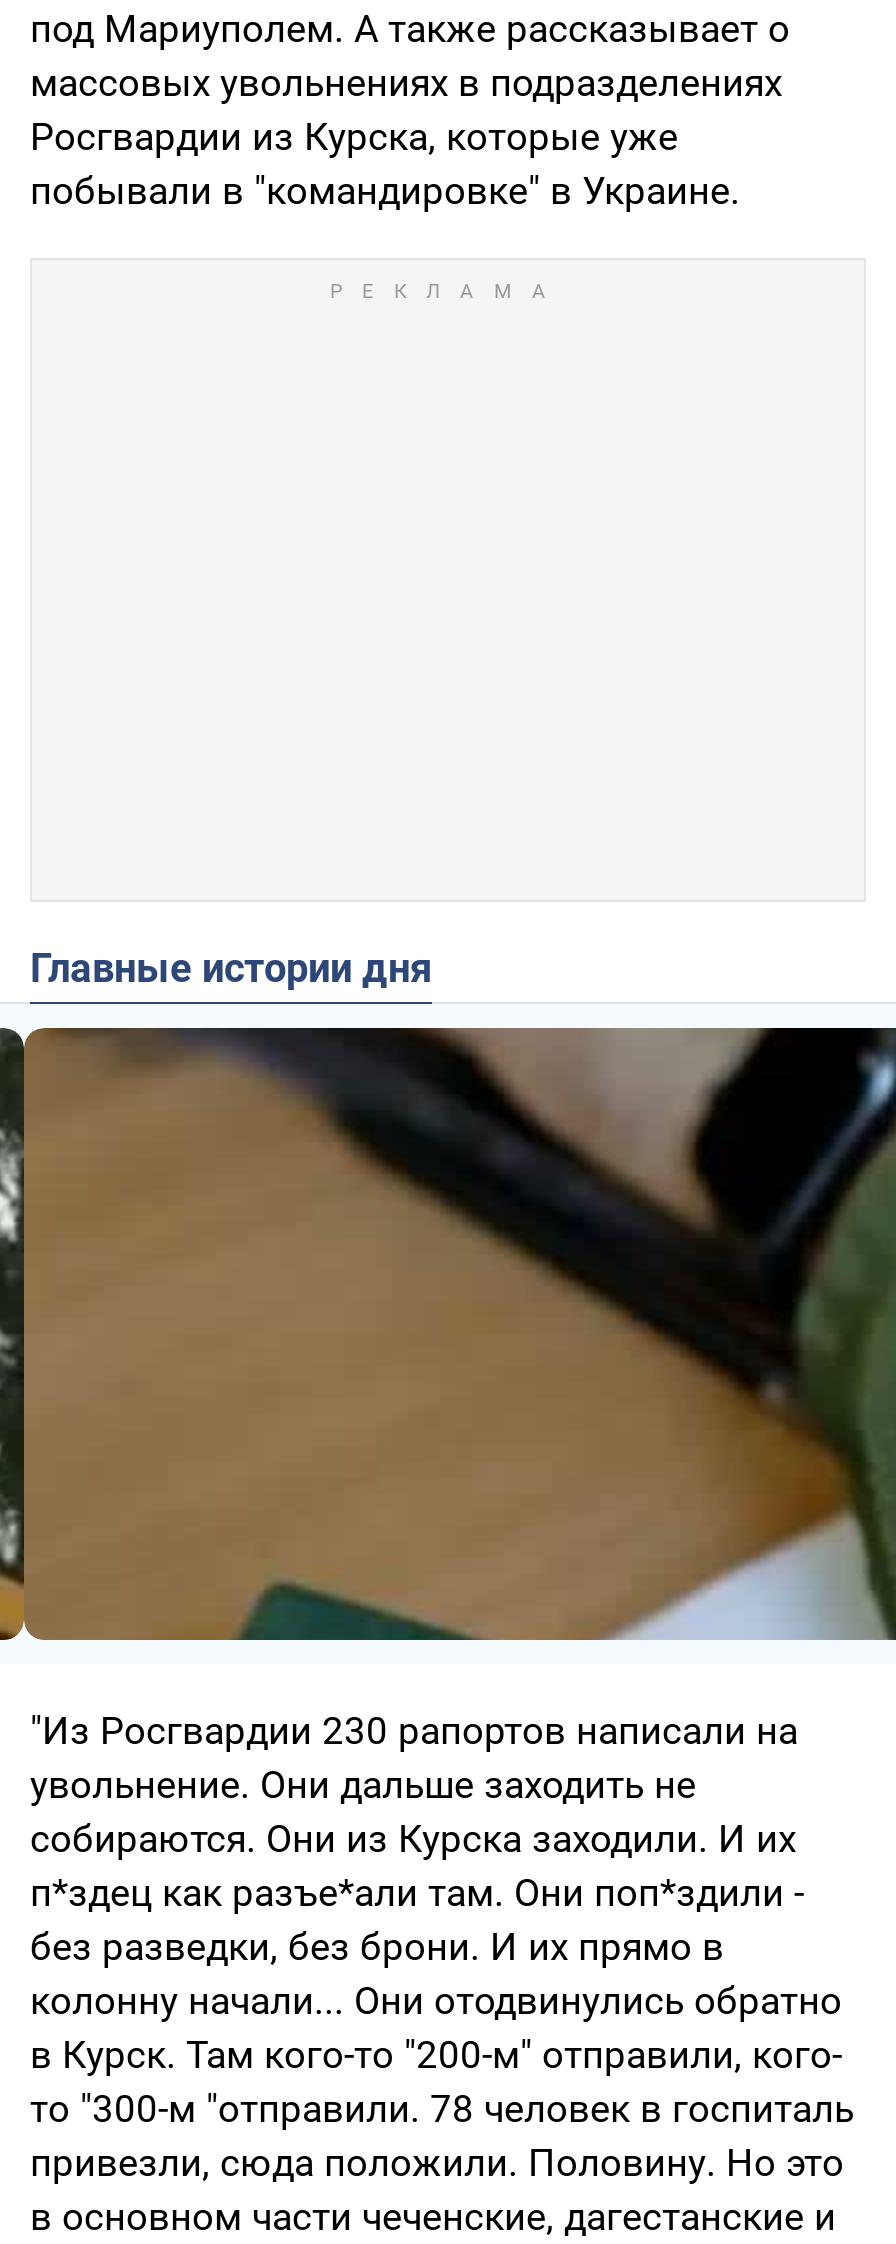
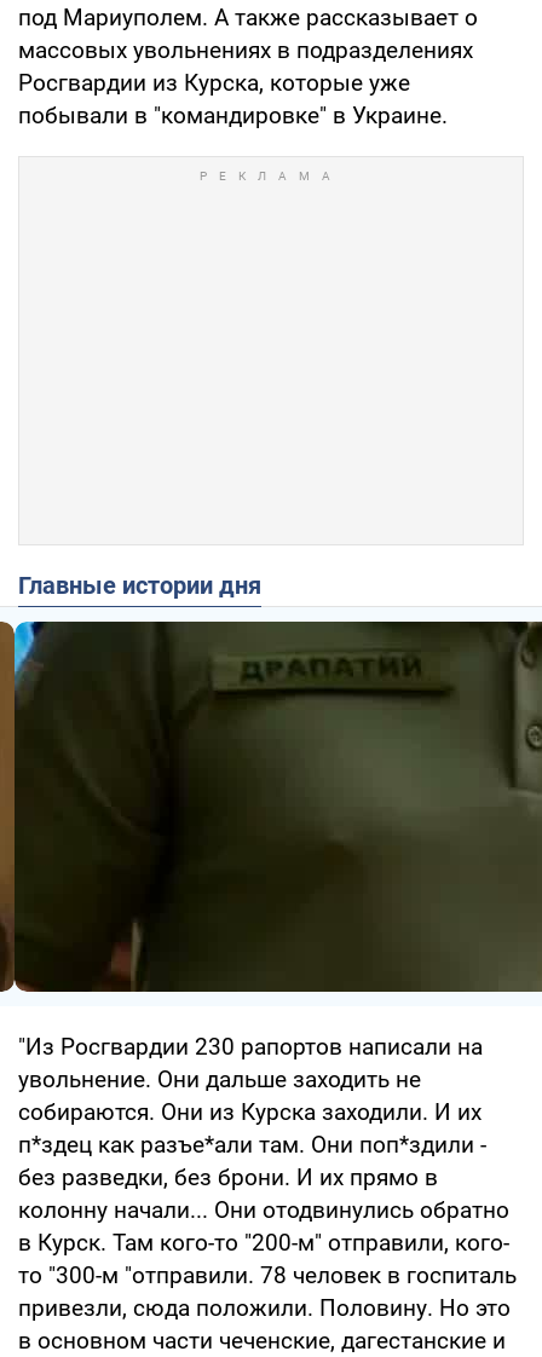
- [image]
+ [image]
